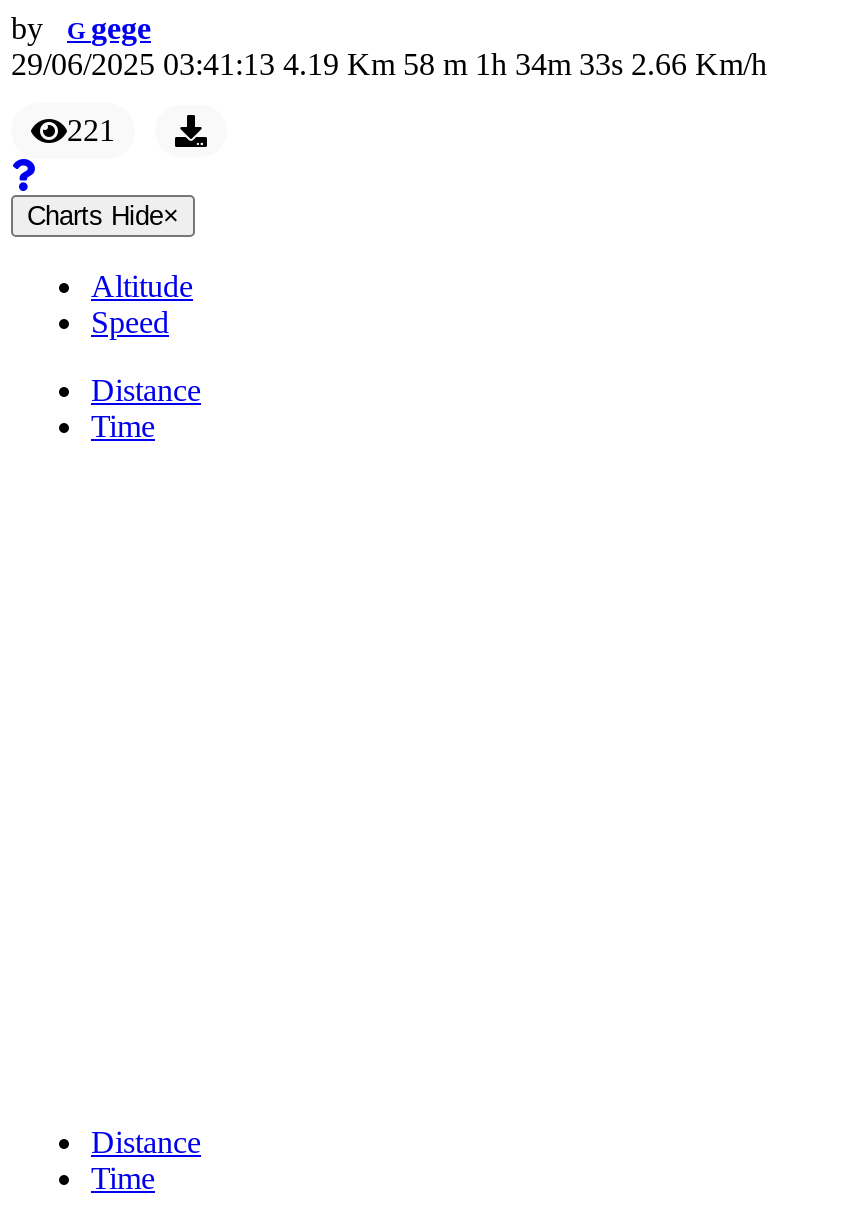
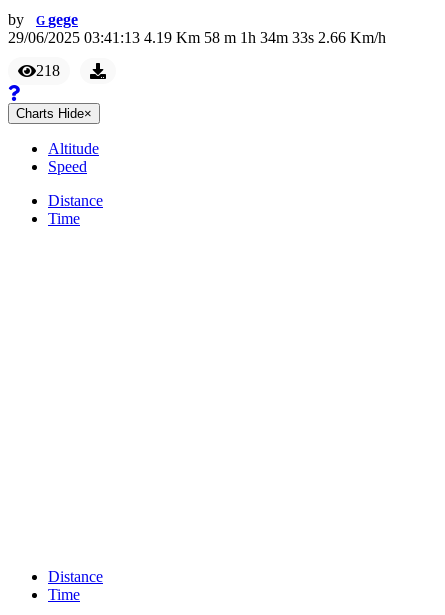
- 221
+ 218
